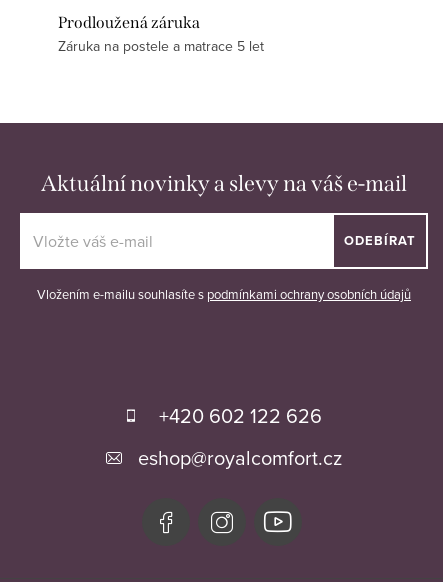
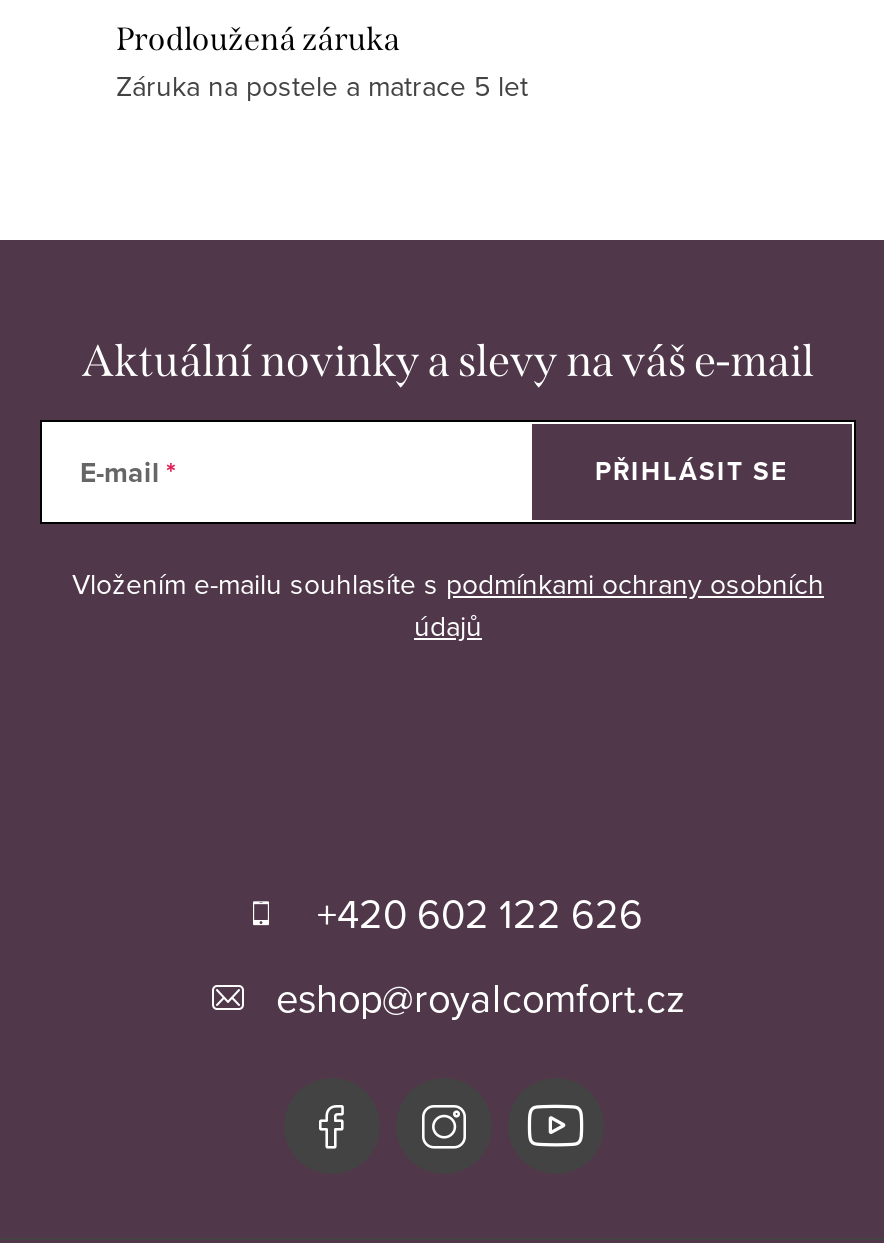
- ODEBÍRAT
+ PŘIHLÁSIT SE

- Vložením e-mailu souhlasíte s podmínkami ochrany osobních údajů
+ E-mail
+ Vložením e-mailu souhlasíte s podmínkami ochrany osobních
+ údajů
